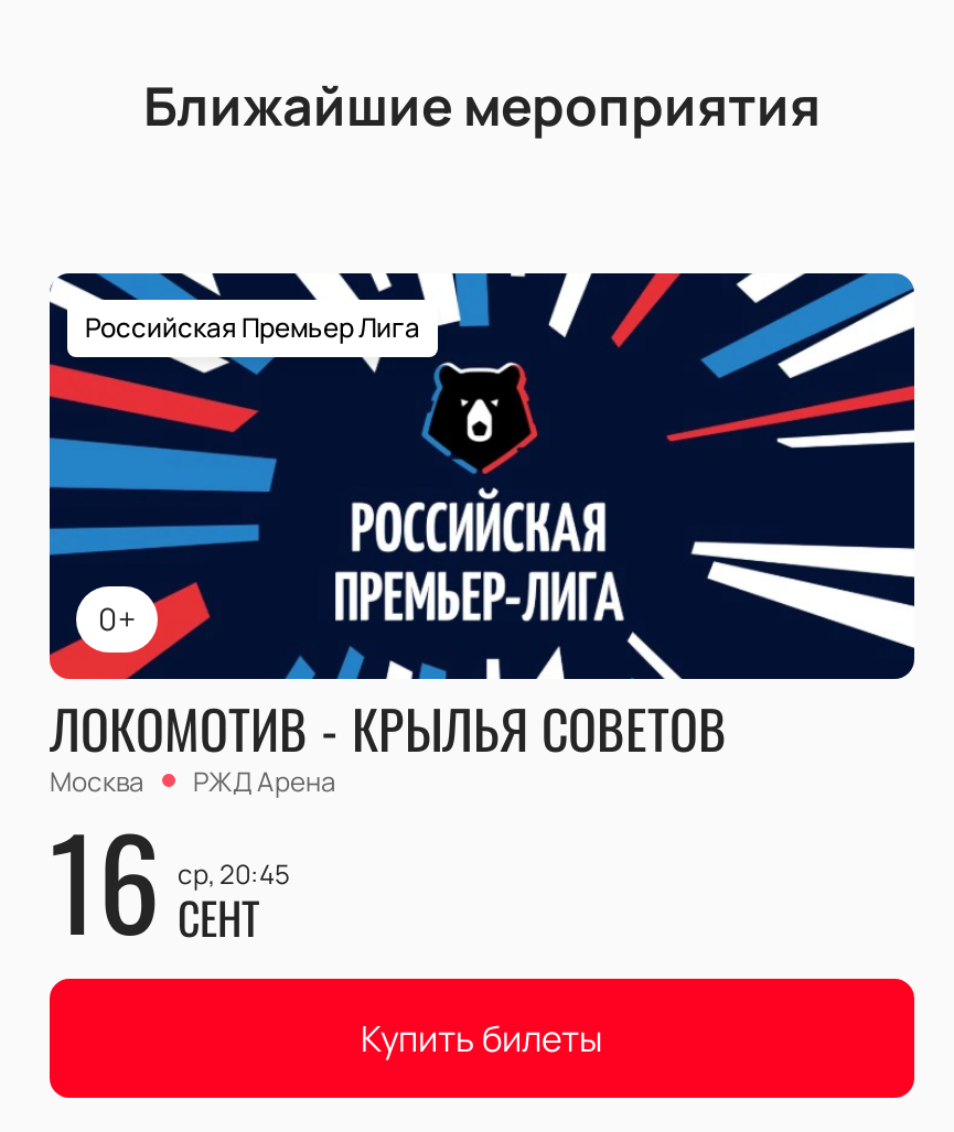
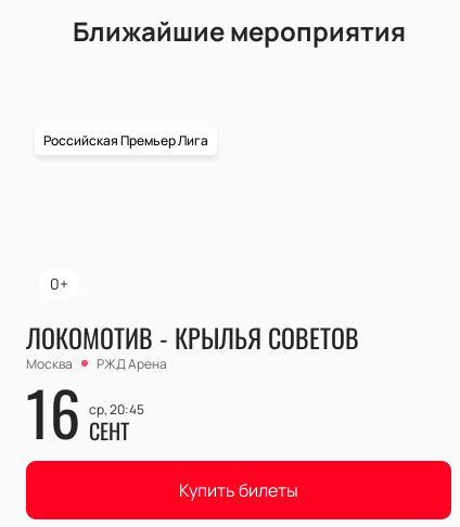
- [image]
